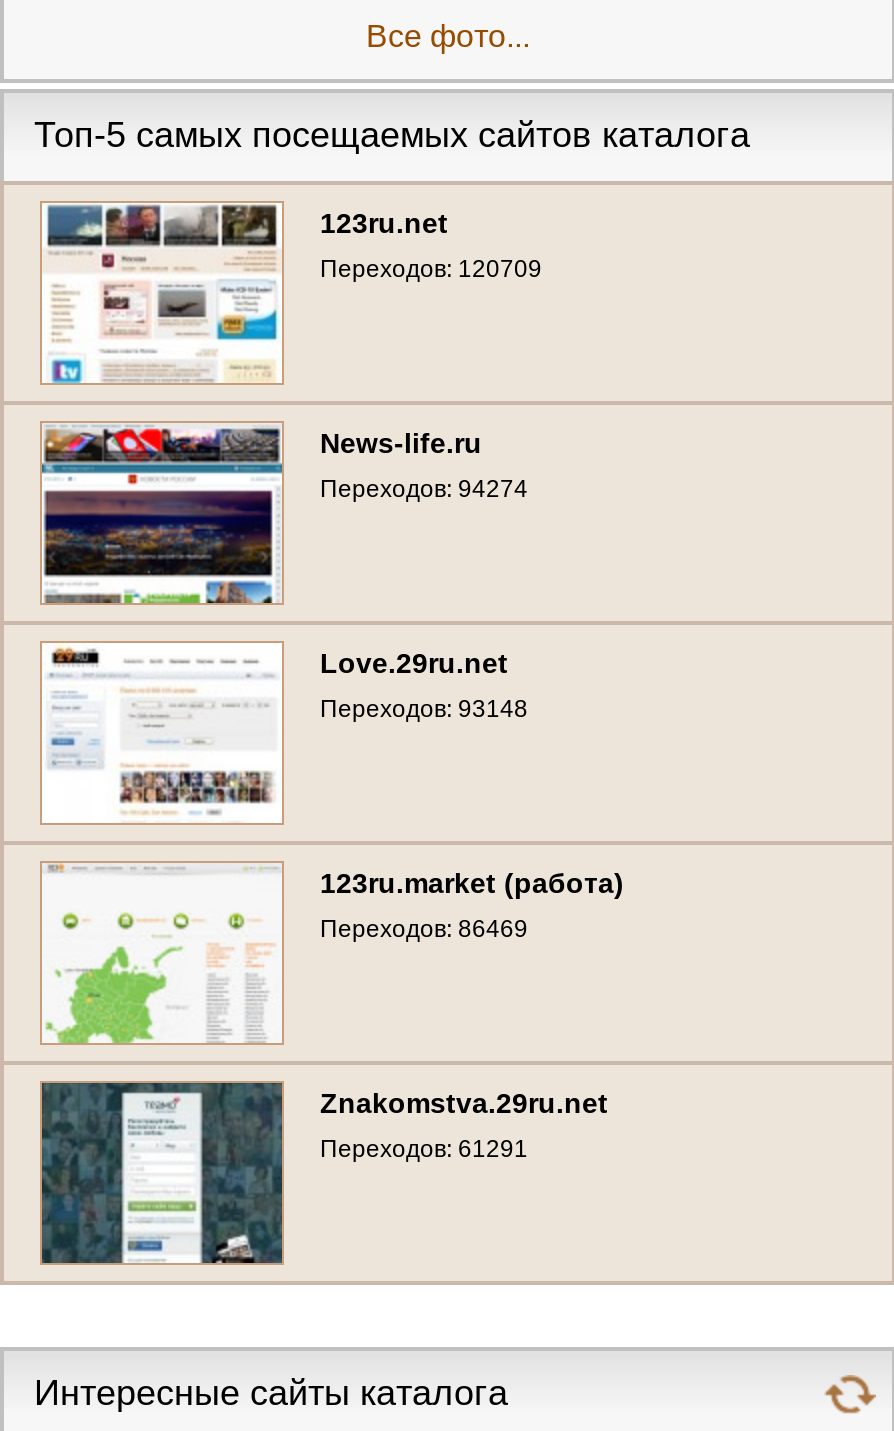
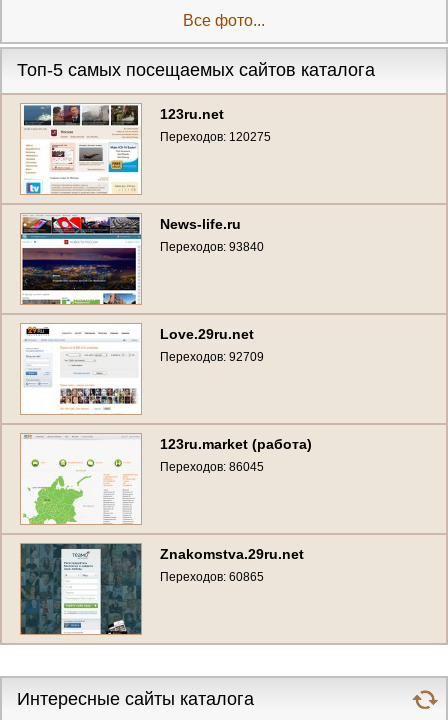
- Переходов: 120709
+ Переходов: 120275

- Переходов: 94274
+ Переходов: 93840

- Переходов: 93148
+ Переходов: 92709

- Переходов: 86469
+ Переходов: 86045

- Переходов: 61291
+ Переходов: 60865
